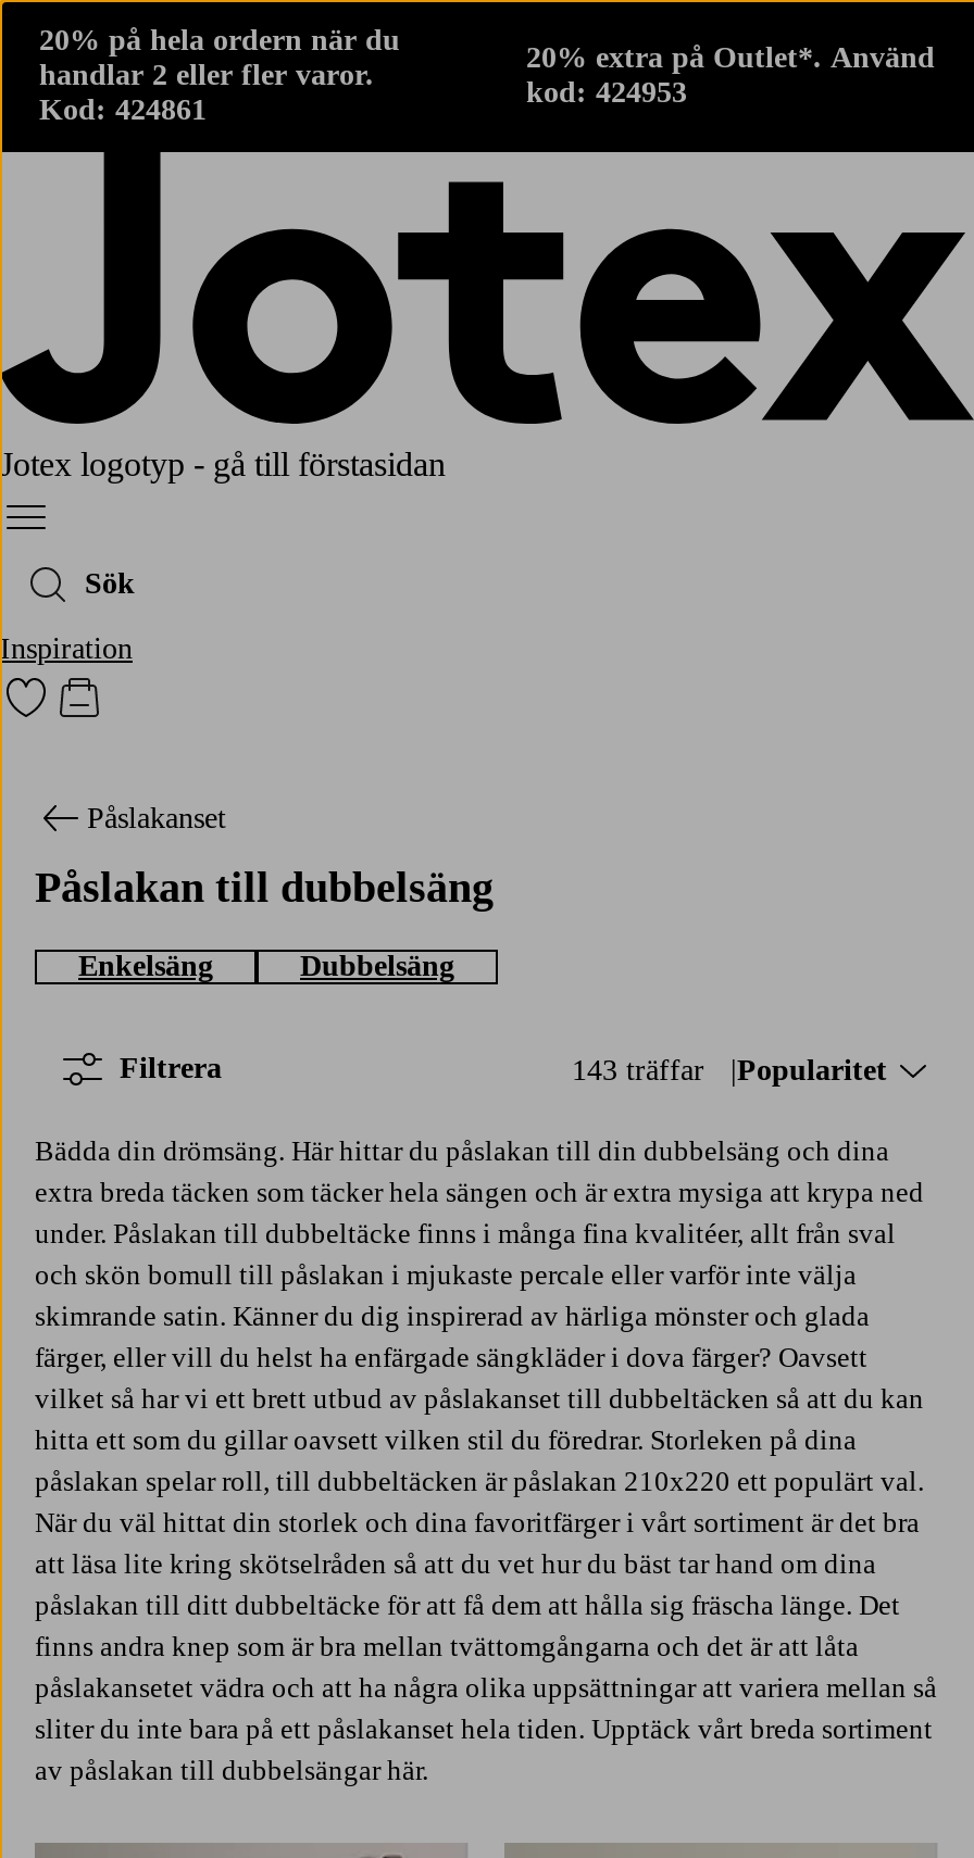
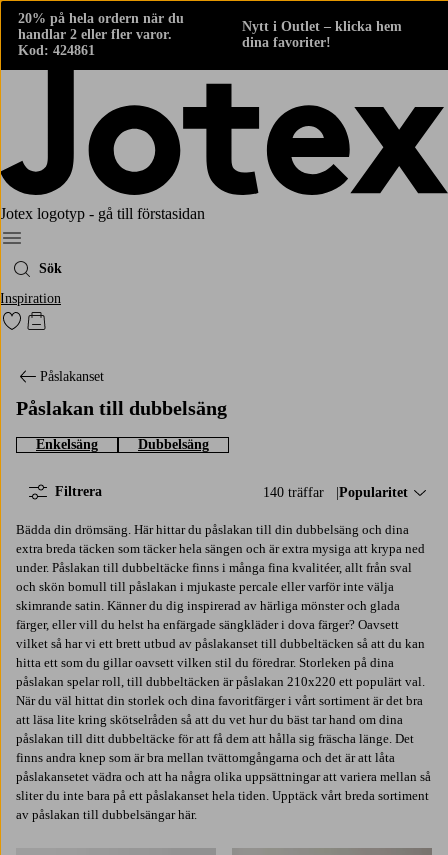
- 20% extra på Outlet*. Använd
- kod: 424953
+ Nytt i Outlet – klicka hem
+ dina favoriter!

- 143 träffar
+ 140 träffar
